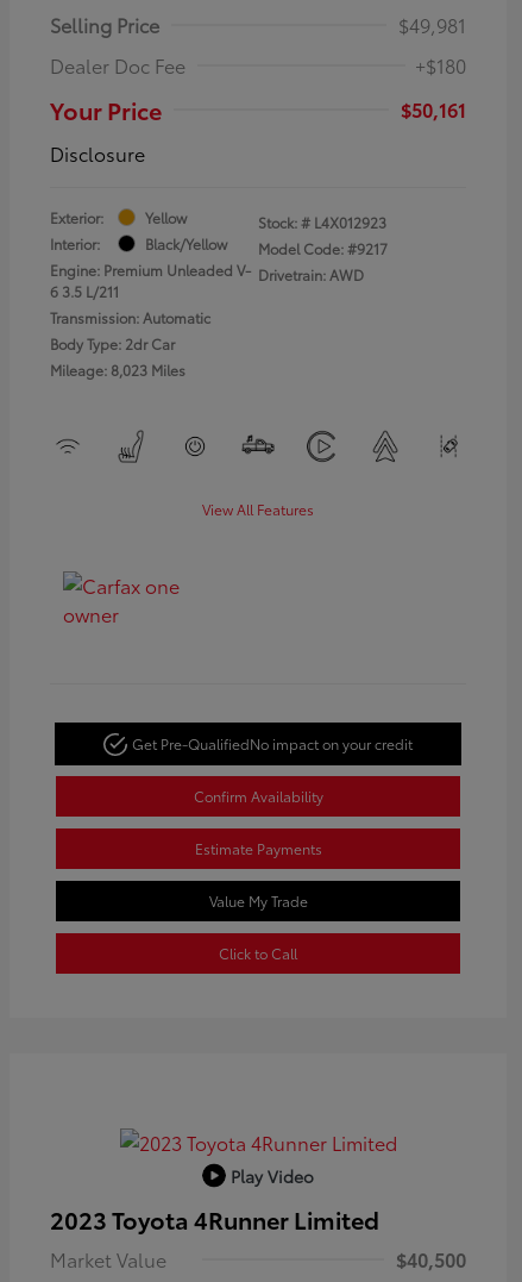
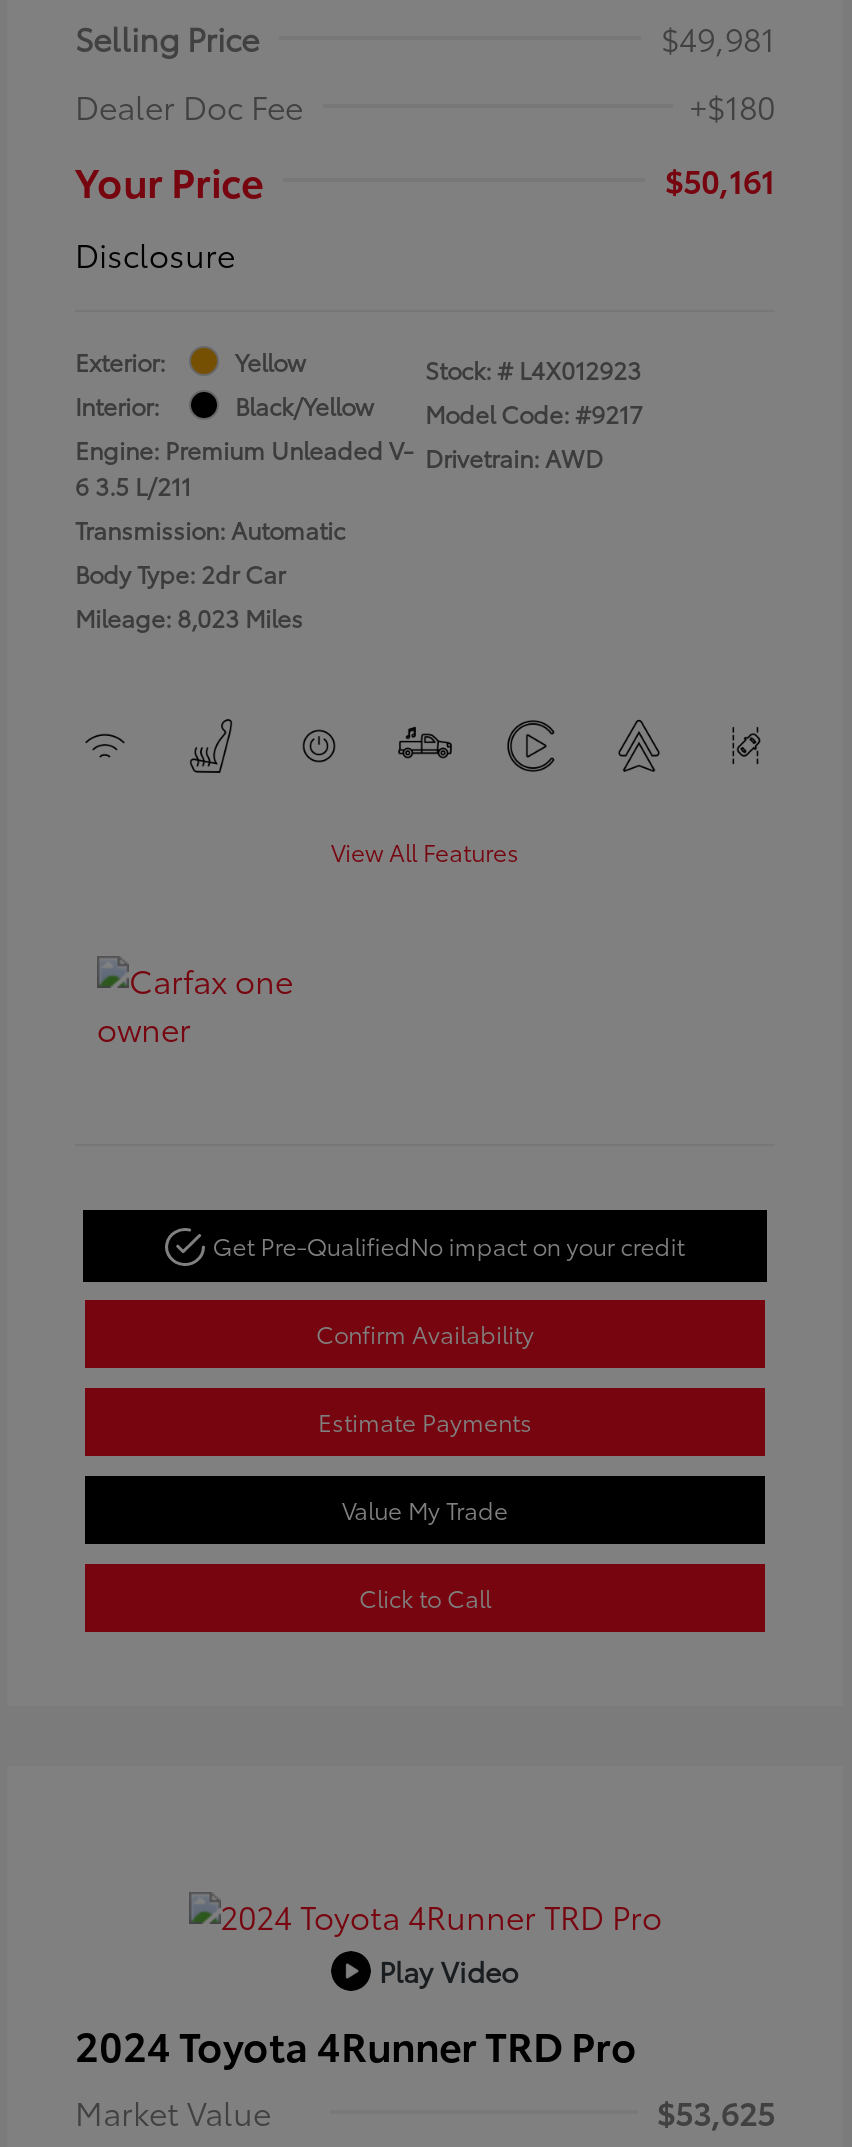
- 2023 Toyota 4Runner Limited
+ 2024 Toyota 4Runner TRD Pro

- $40,500
+ $53,625
